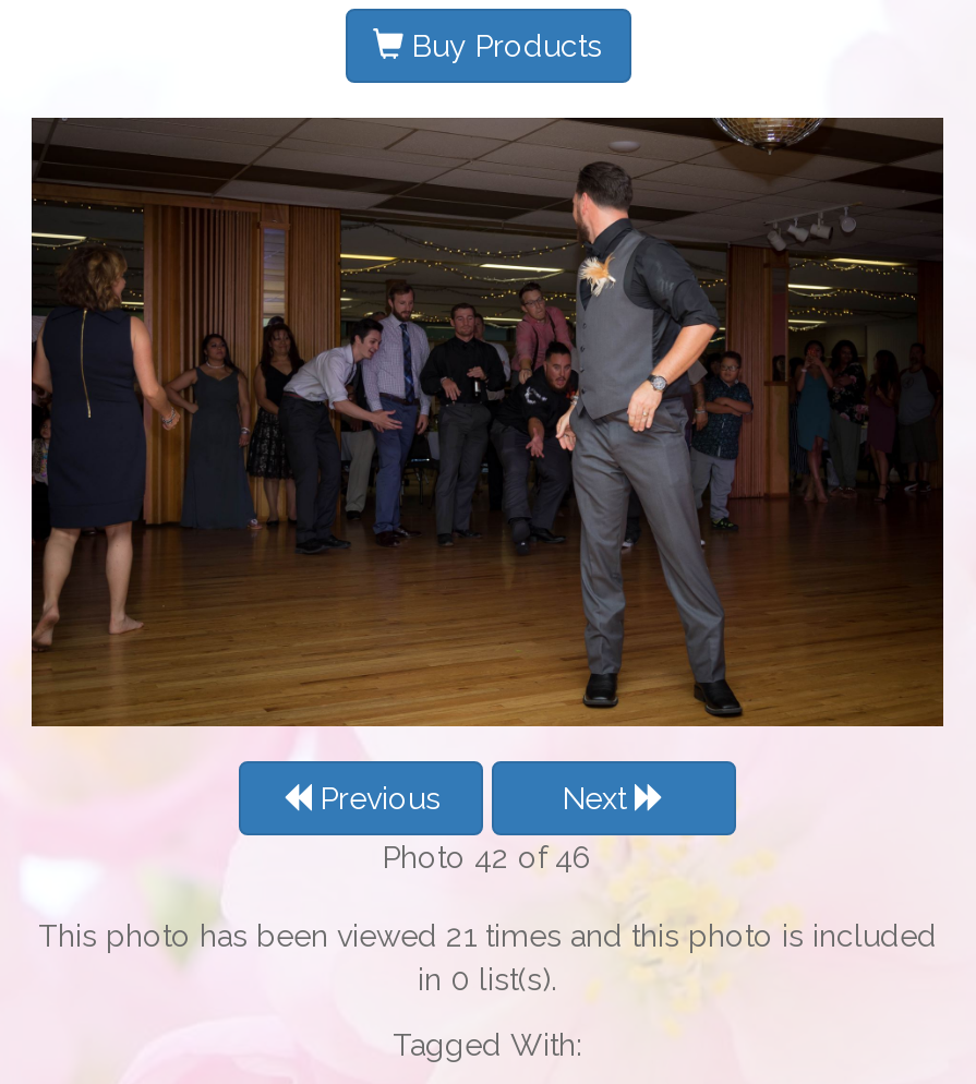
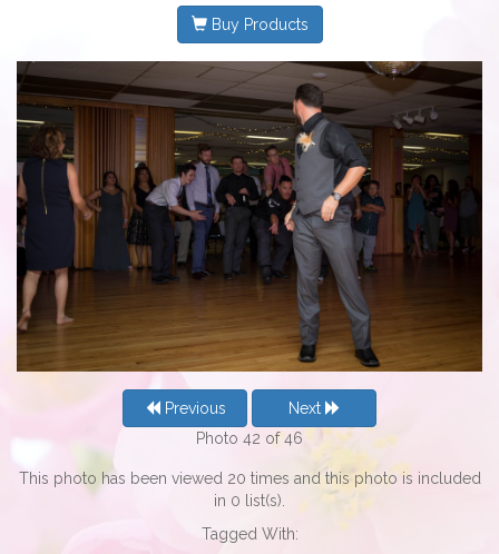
- This photo has been viewed 21 times and this photo is included
+ This photo has been viewed 20 times and this photo is included
